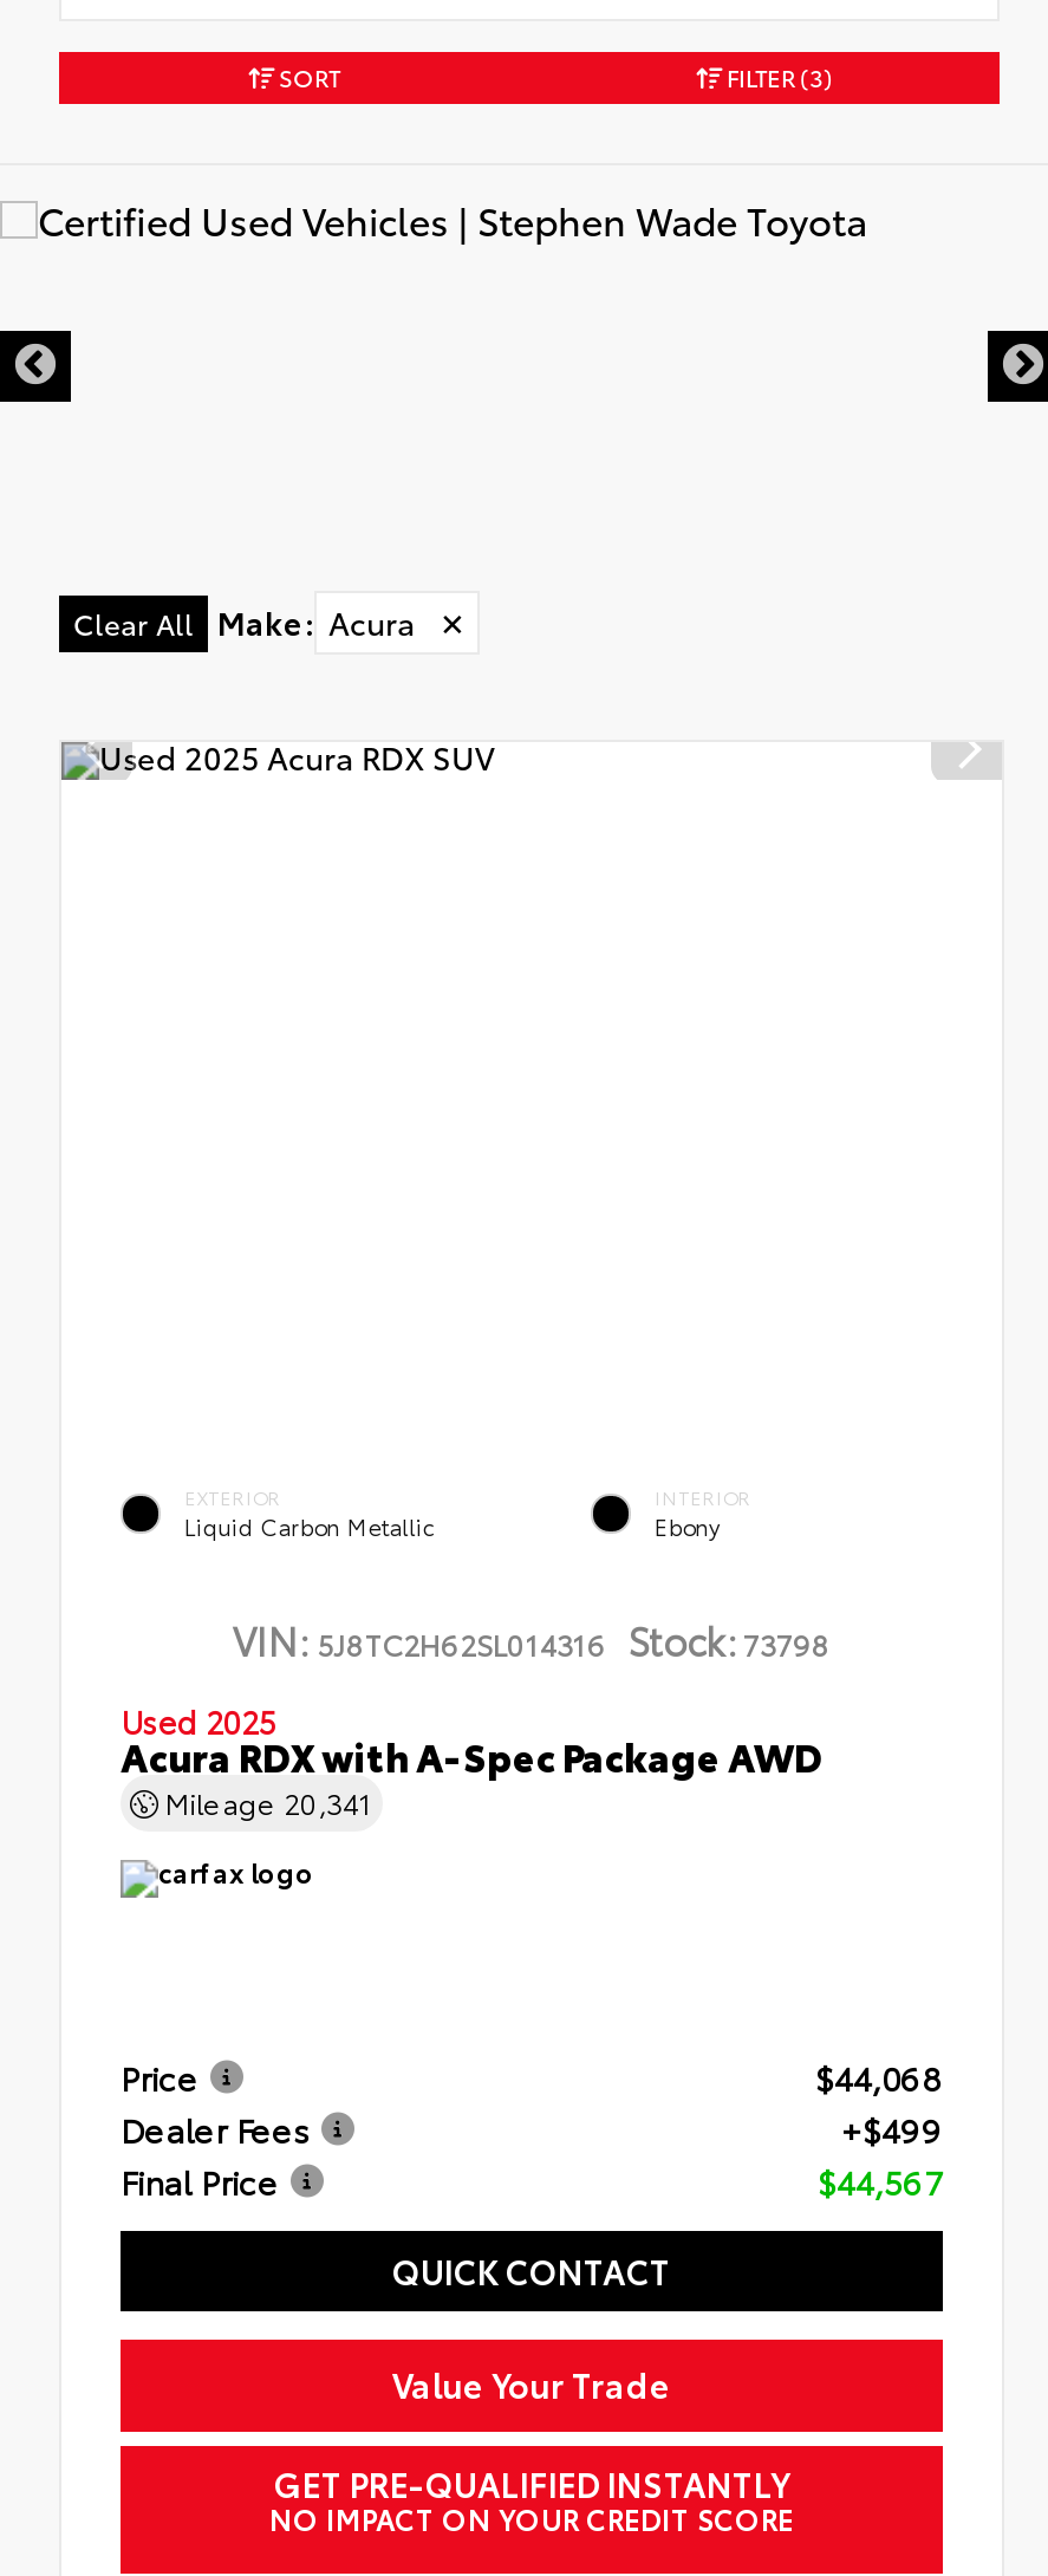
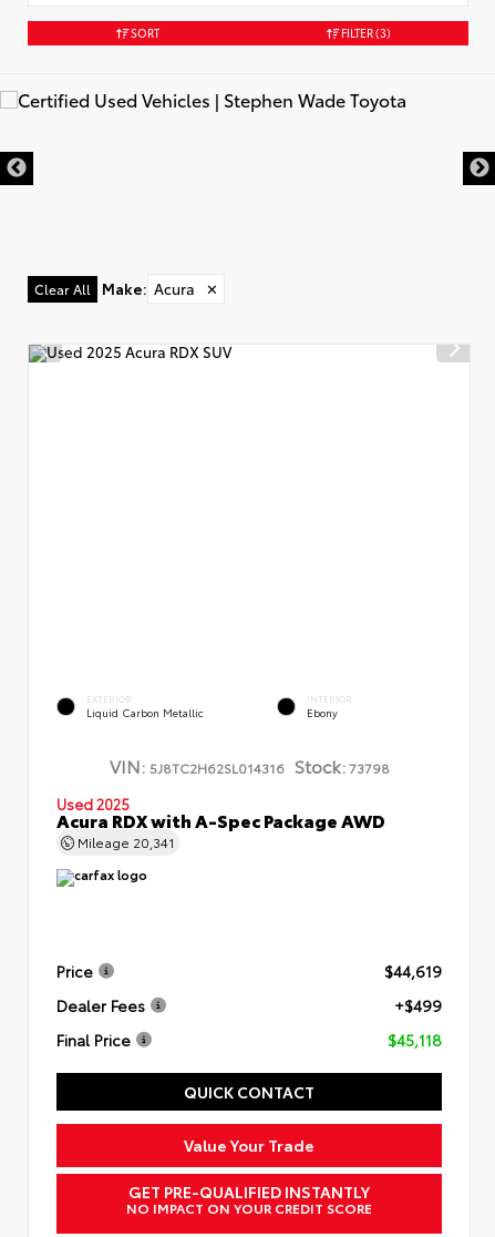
- $44,068
+ $44,619

- $44,567
+ $45,118
